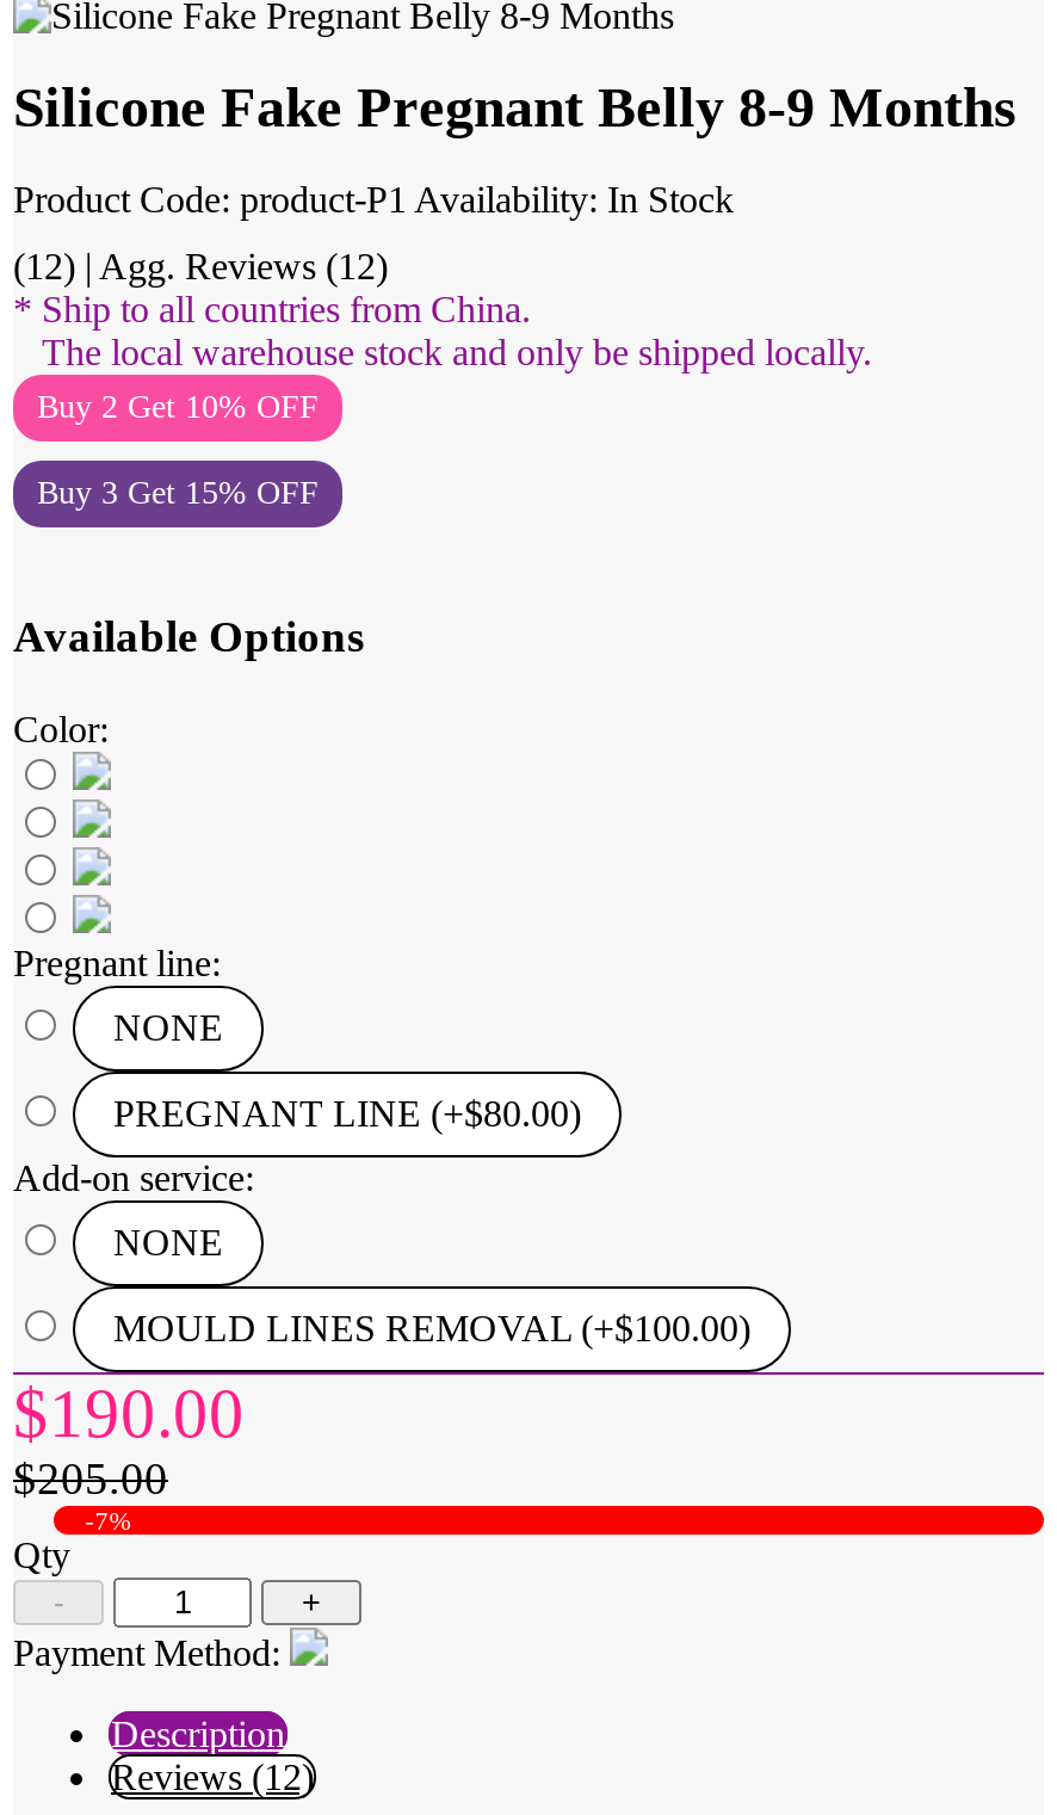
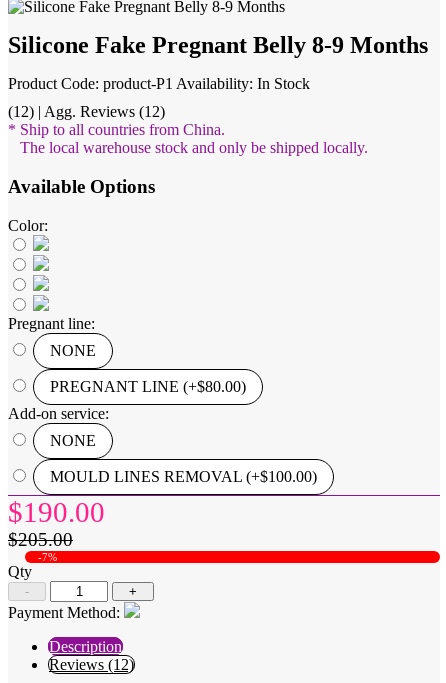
- Buy 2 Get 10% OFF
- Buy 3 Get 15% OFF
